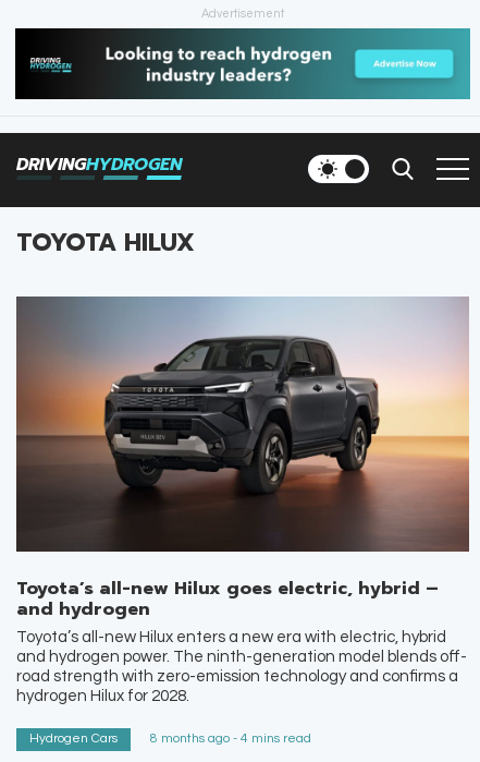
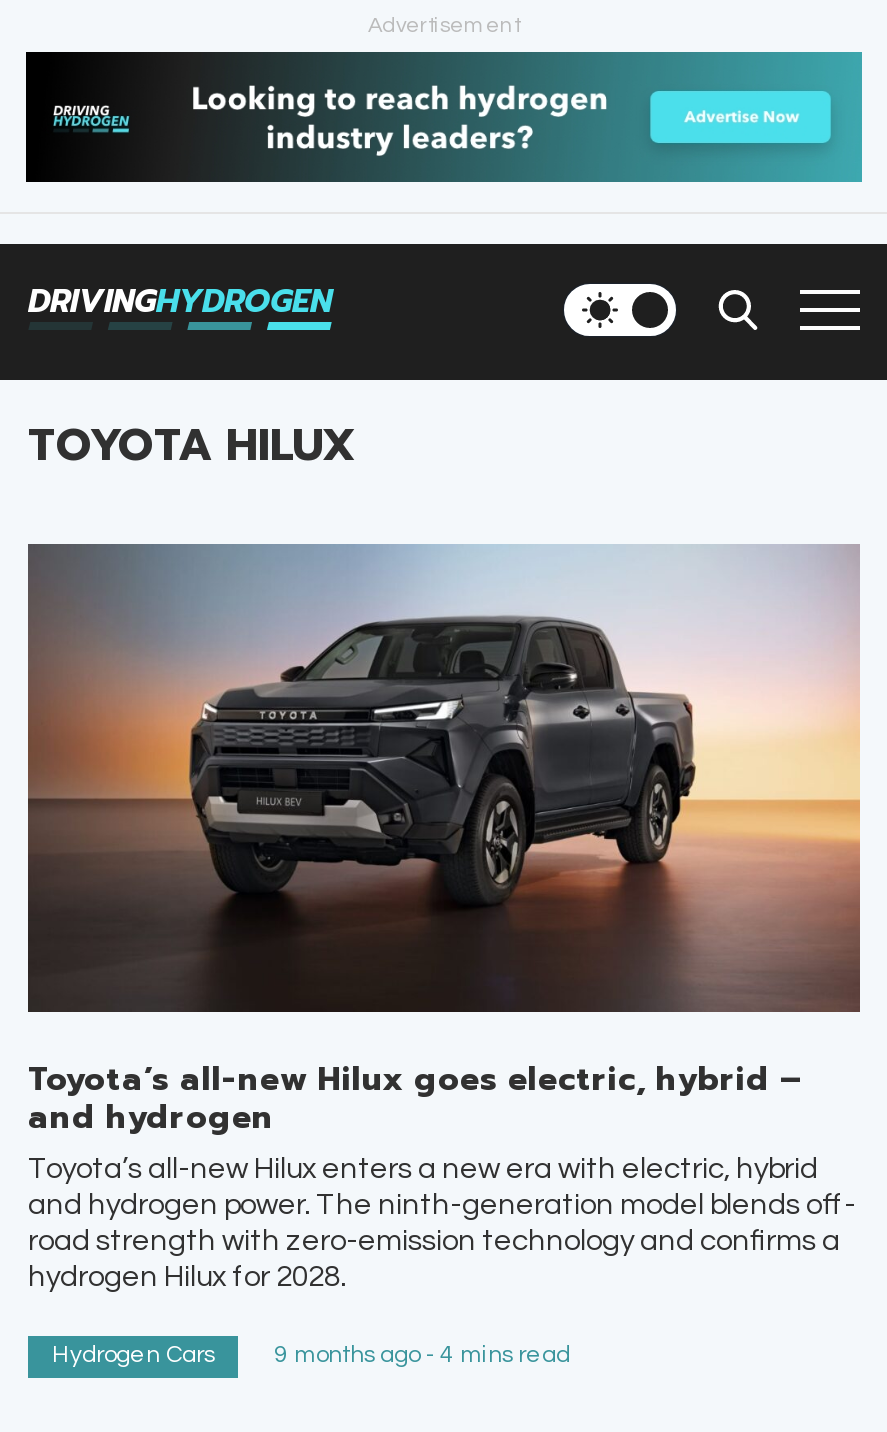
- 8 months ago - 4 mins read
+ 9 months ago - 4 mins read
